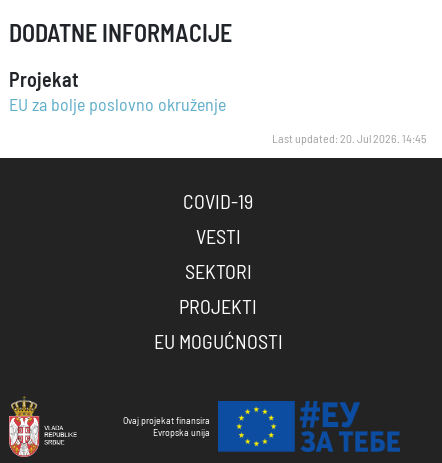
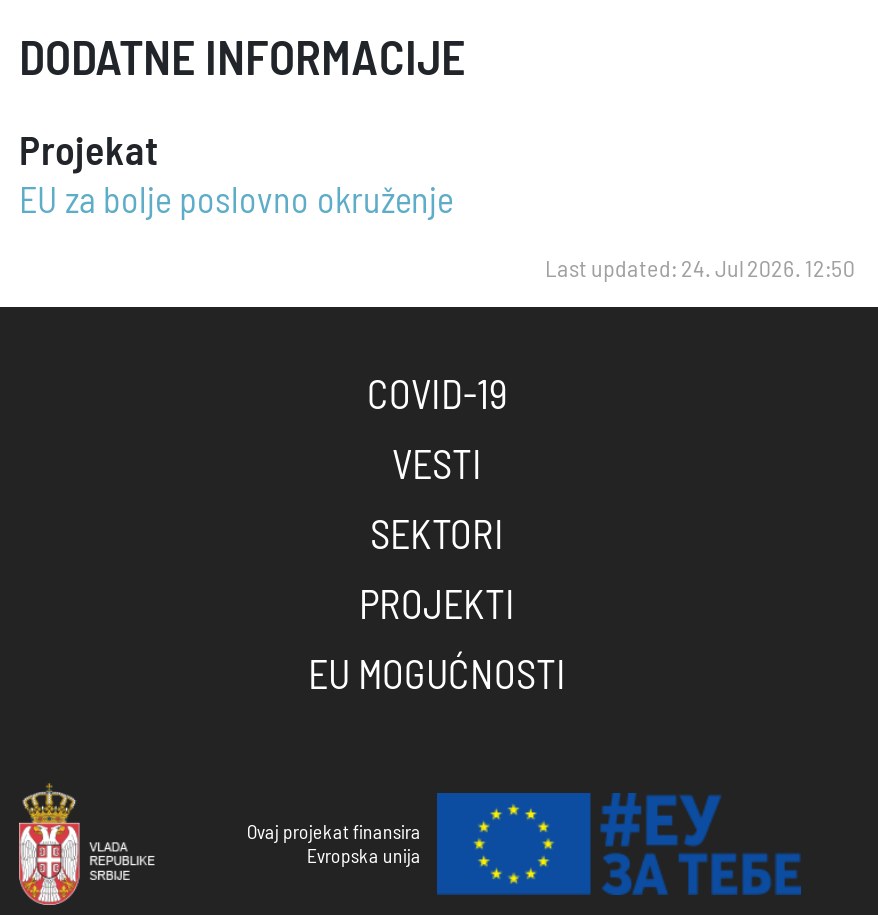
- Last updated: 20. Jul 2026. 14:45
+ Last updated: 24. Jul 2026. 12:50
